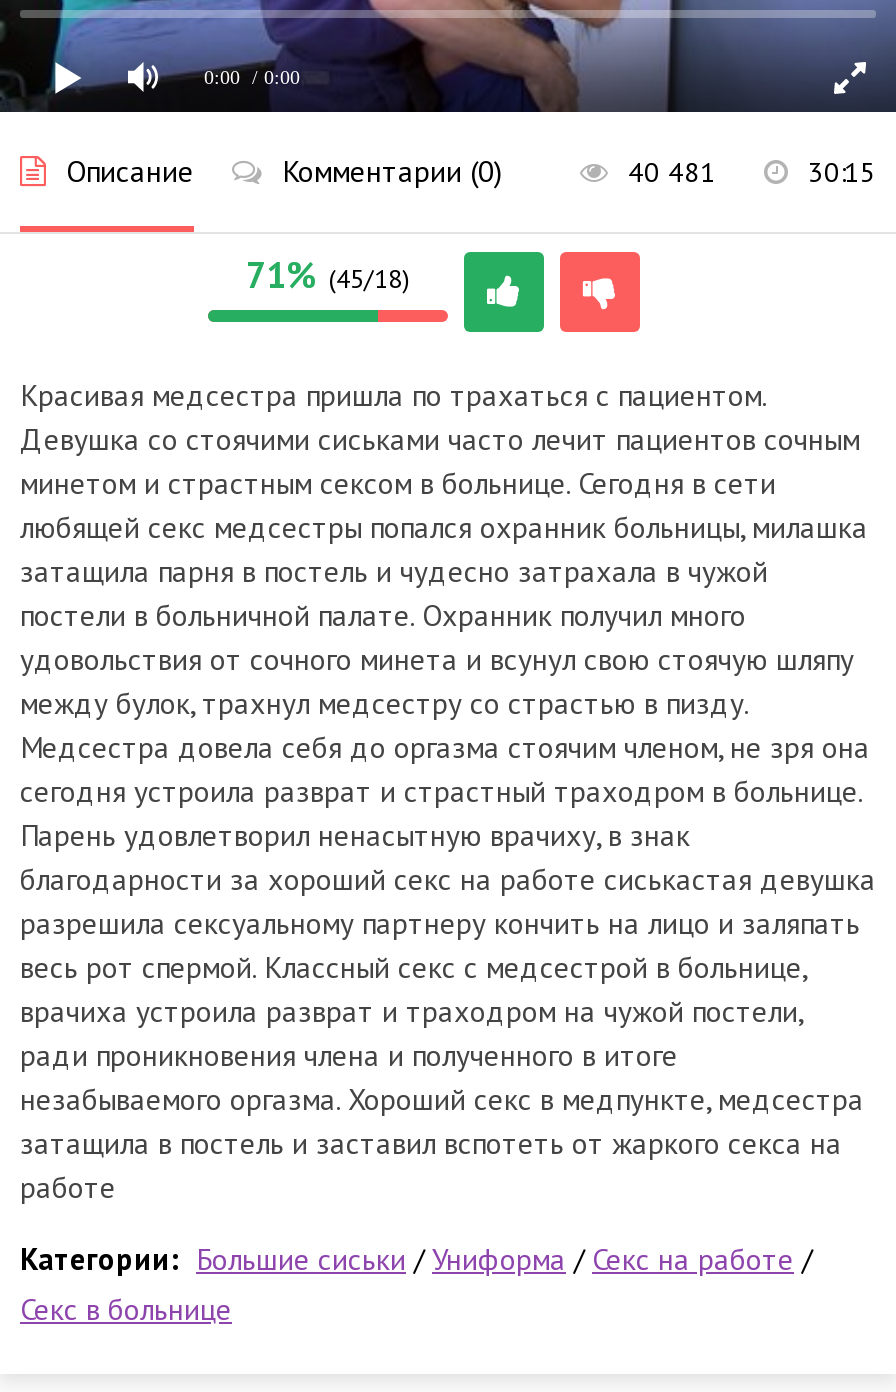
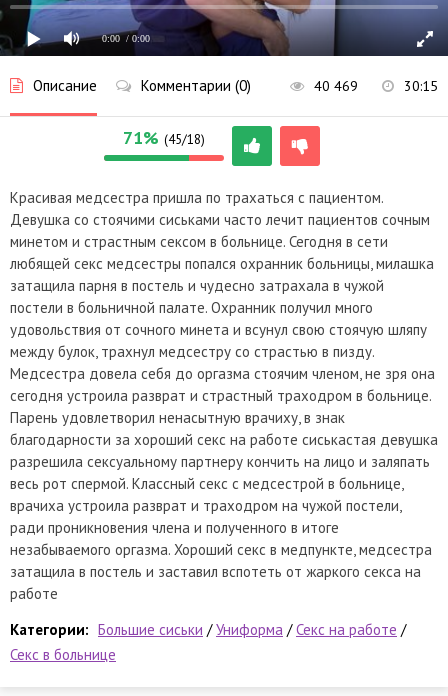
- 40 481
+ 40 469
